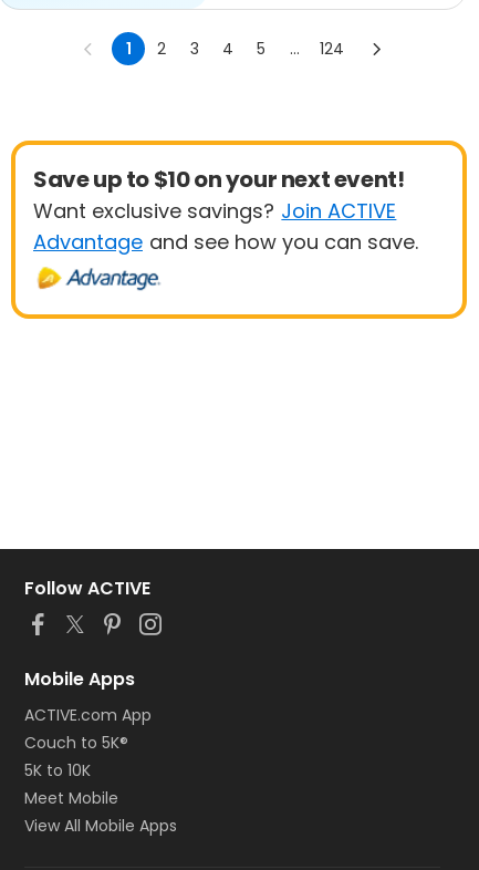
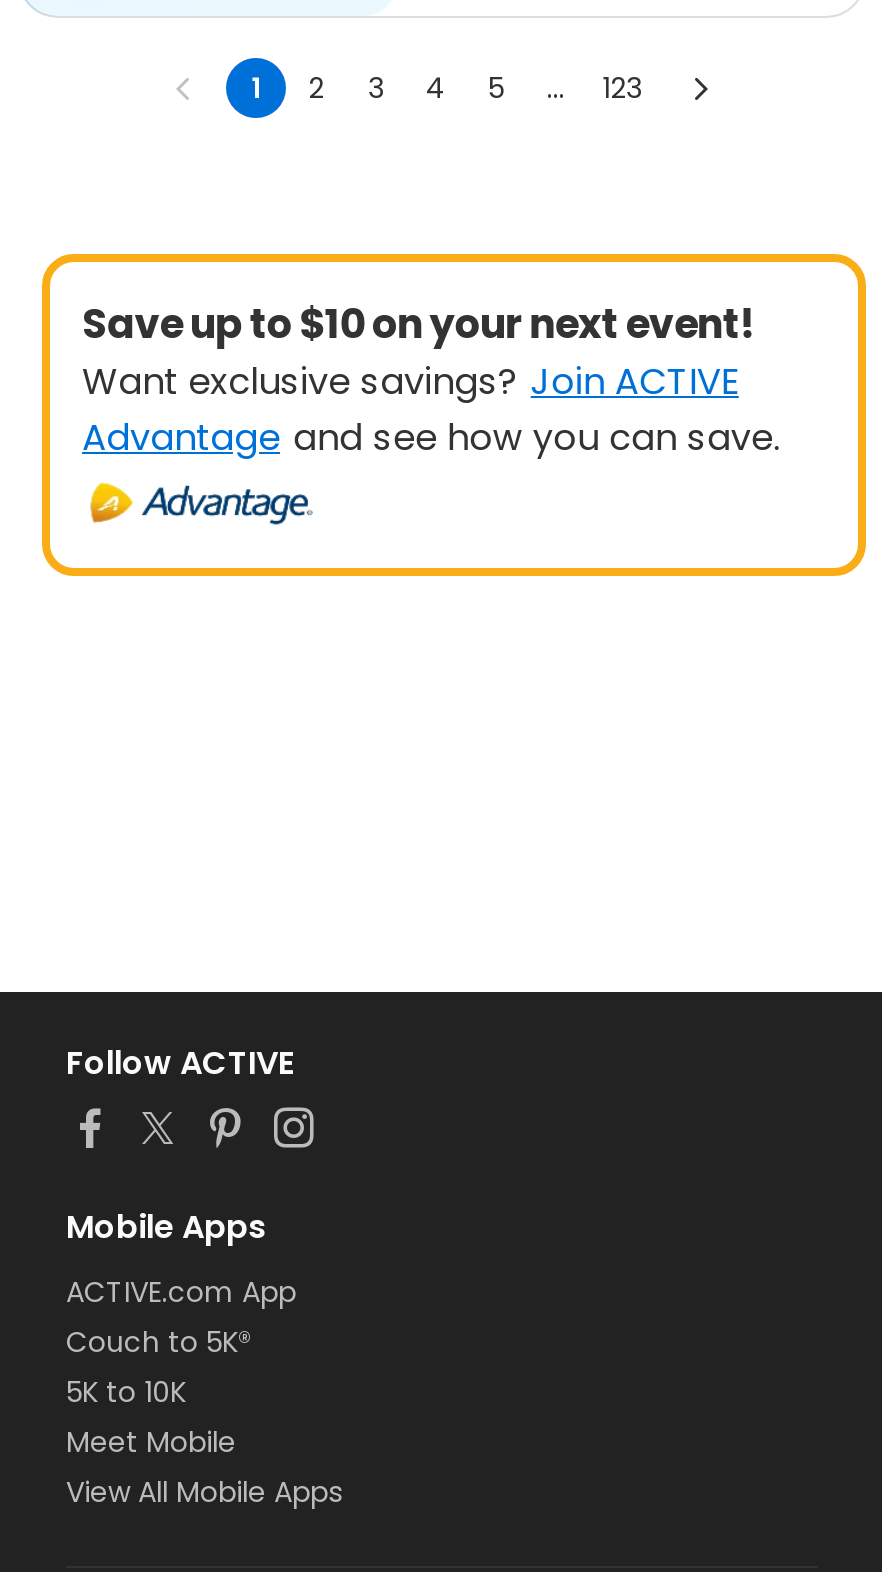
- 124
+ 123
